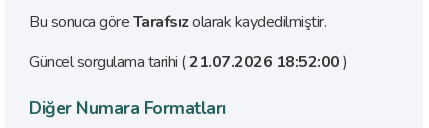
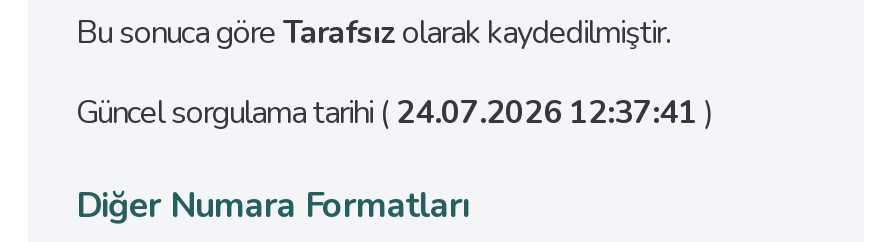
- Güncel sorgulama tarihi (21.07.2026 18:52:00)
+ Güncel sorgulama tarihi (24.07.2026 12:37:41)
